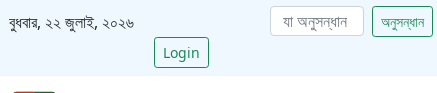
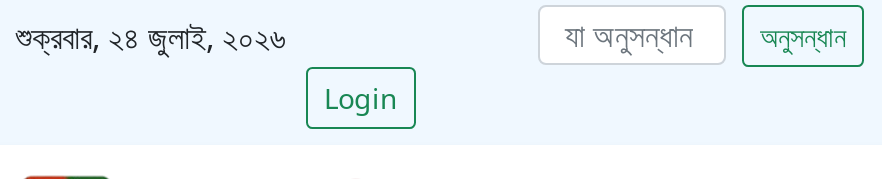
- বুধবার, ২২ জুলাই, ২০২৬
+ শুক্রবার, ২৪ জুলাই, ২০২৬
